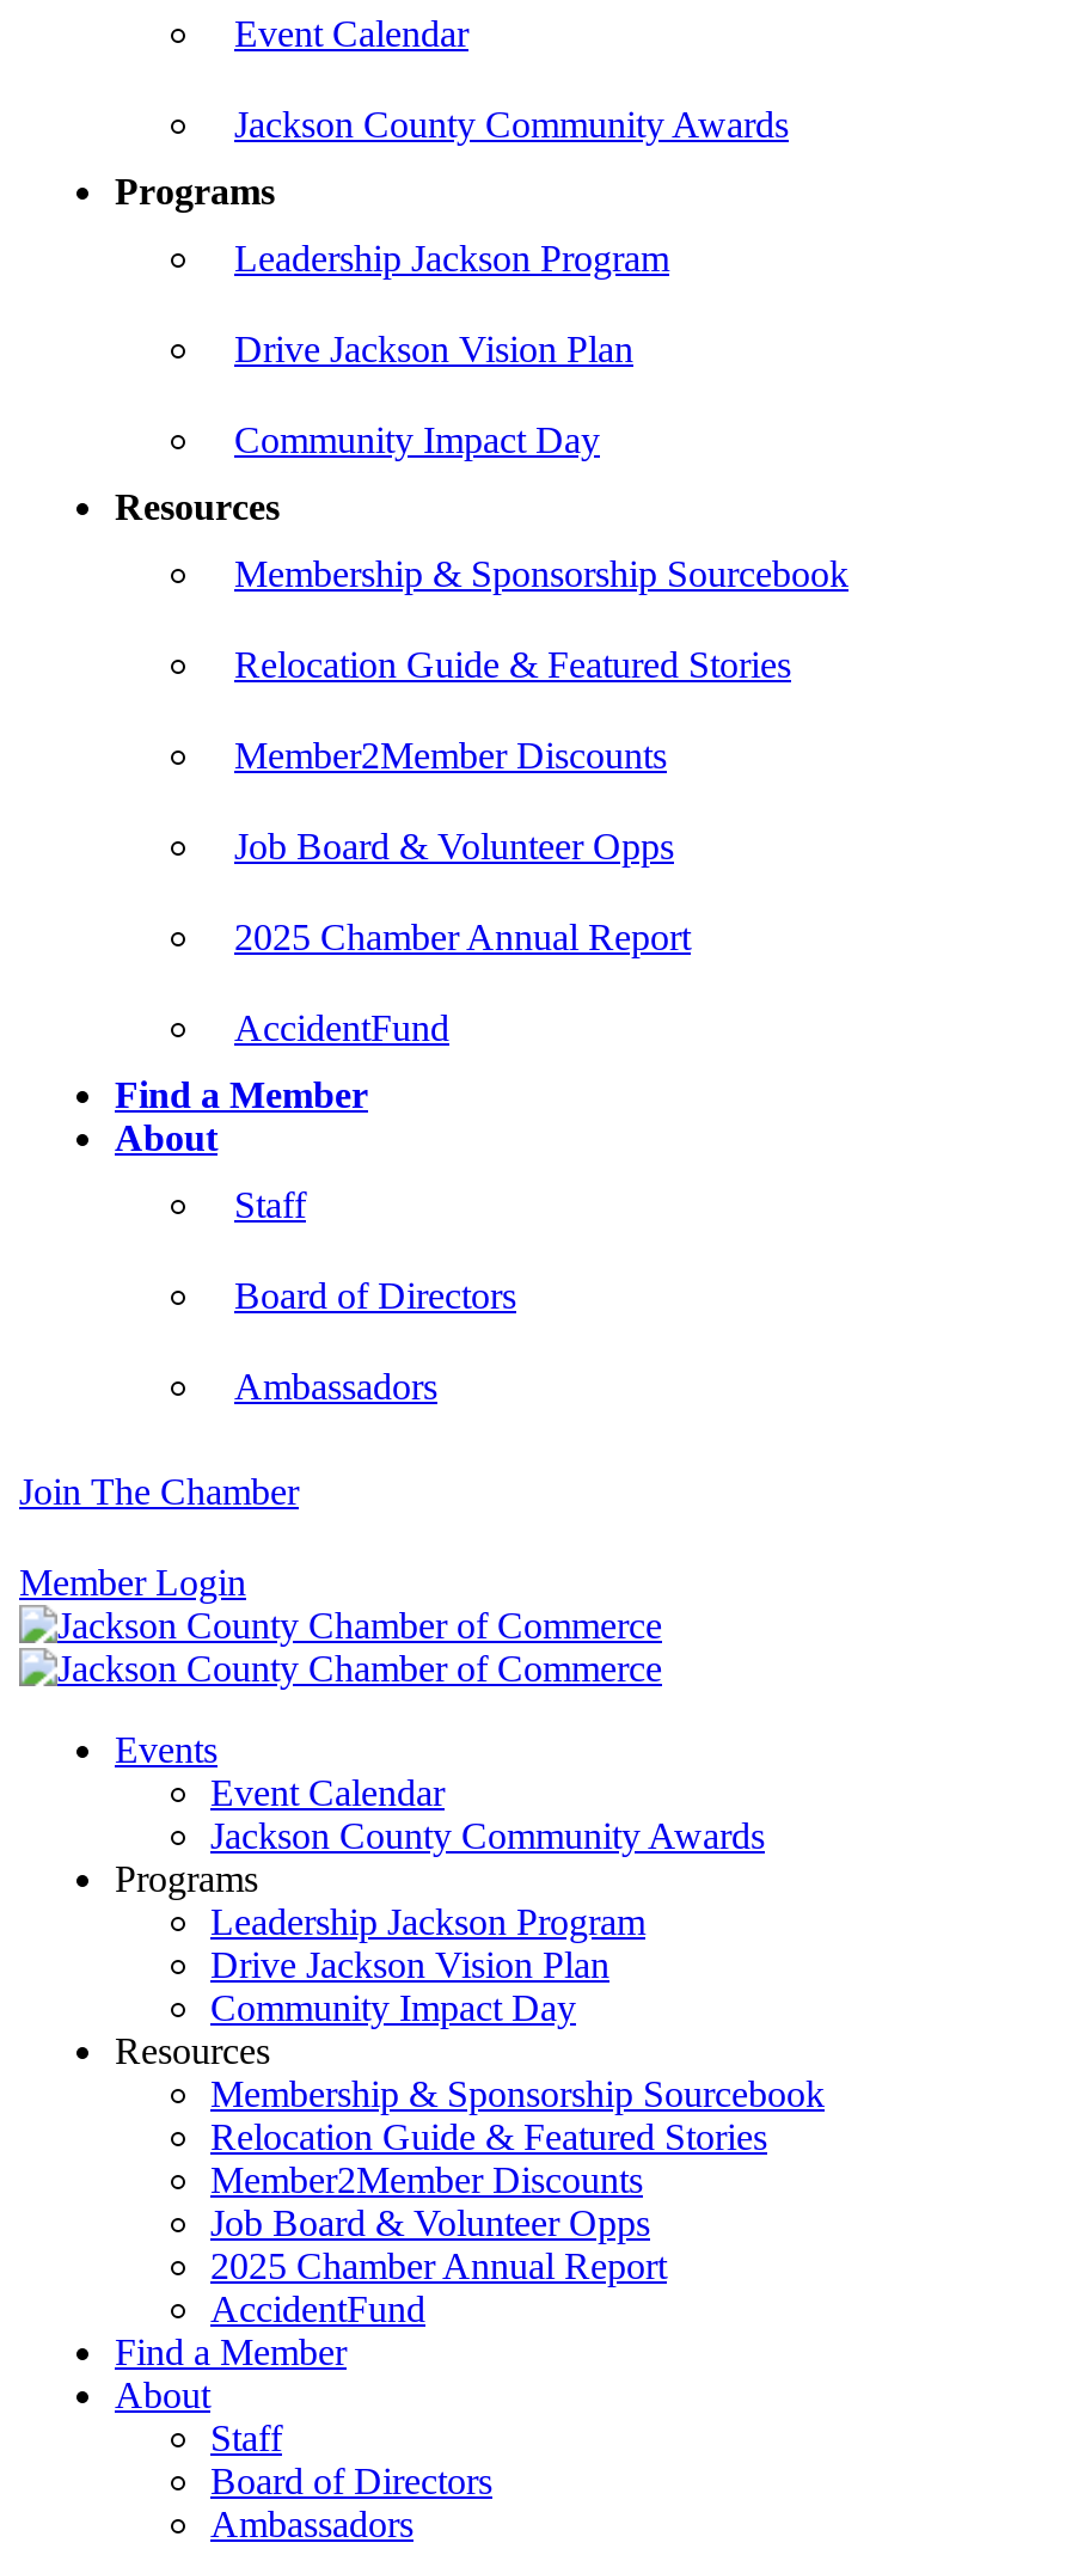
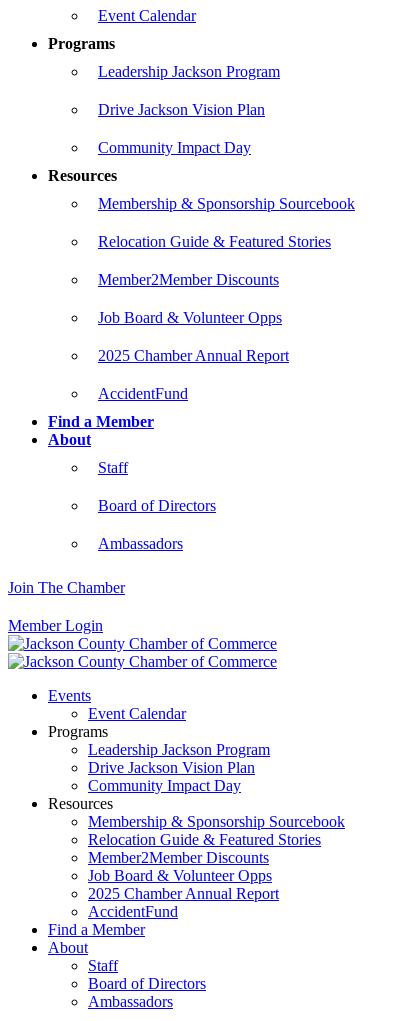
- Jackson County Community Awards

- Jackson County Community Awards
